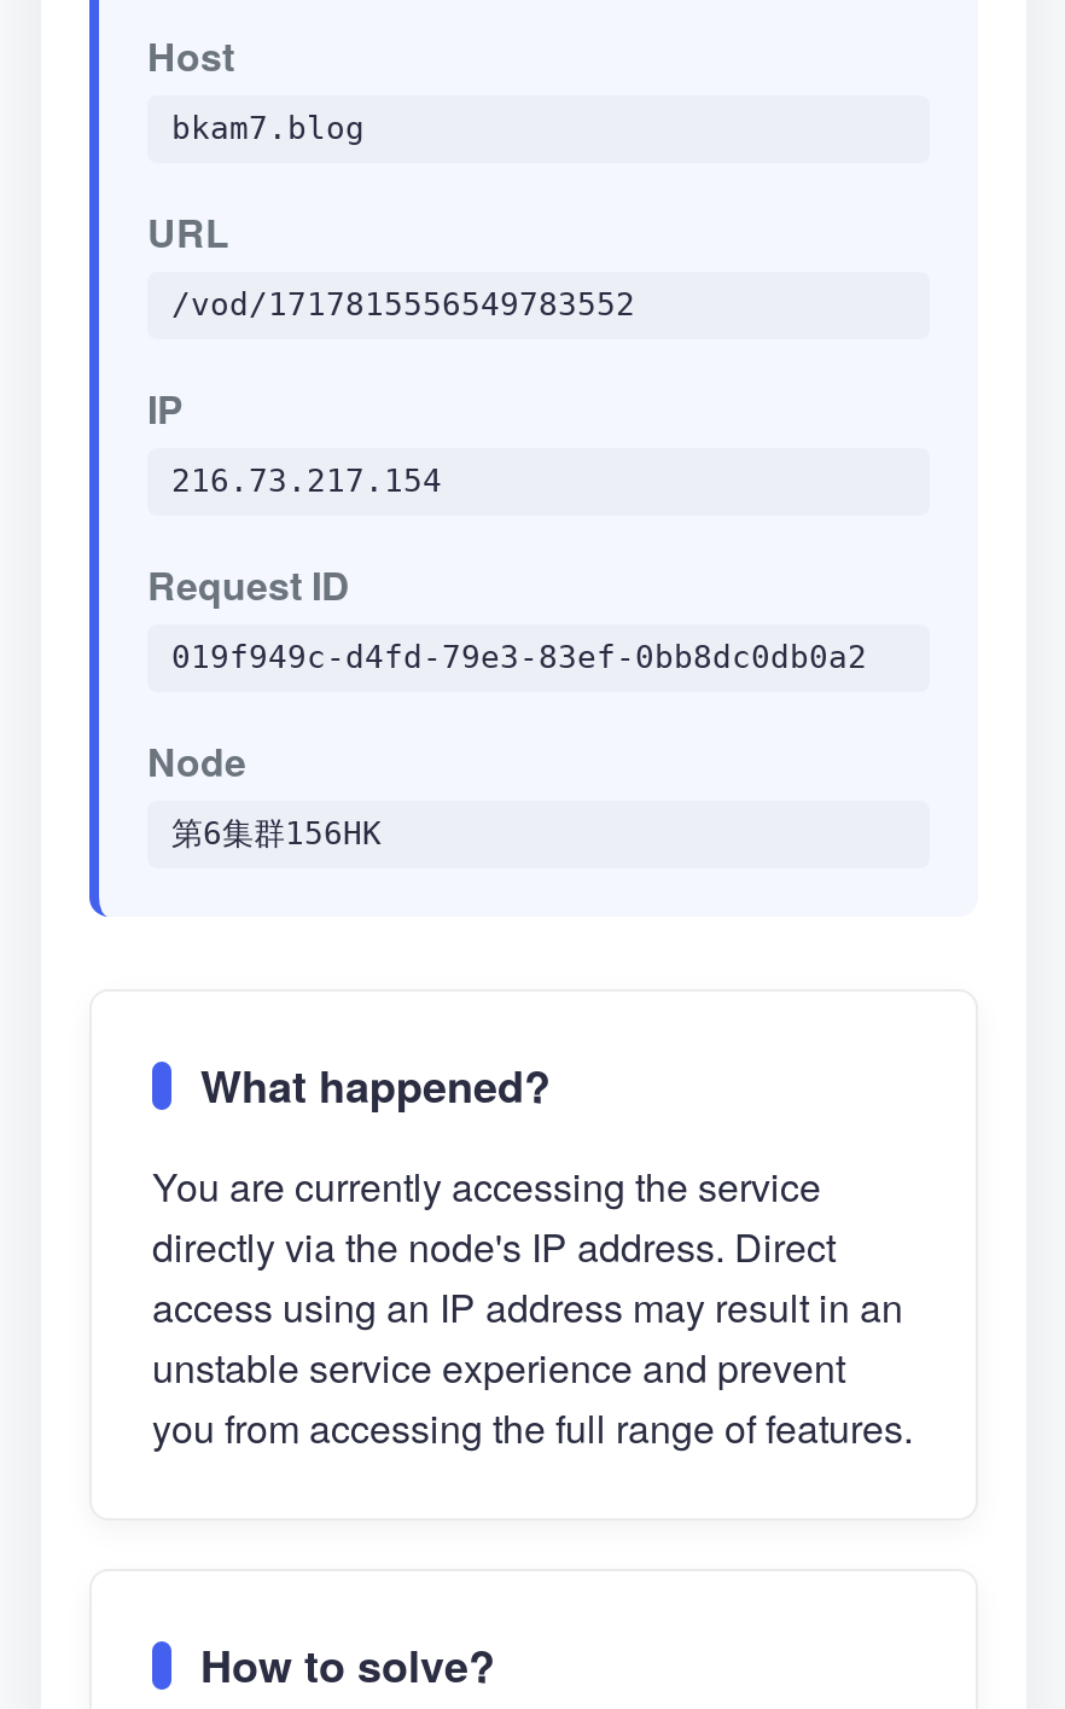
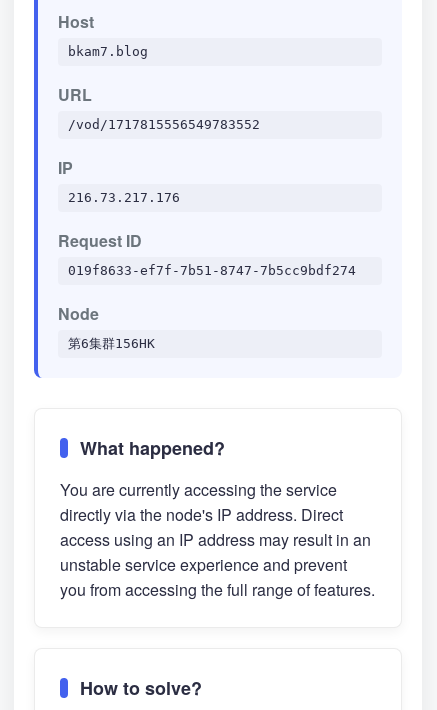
- 216.73.217.154
+ 216.73.217.176

- 019f949c-d4fd-79e3-83ef-0bb8dc0db0a2
+ 019f8633-ef7f-7b51-8747-7b5cc9bdf274
